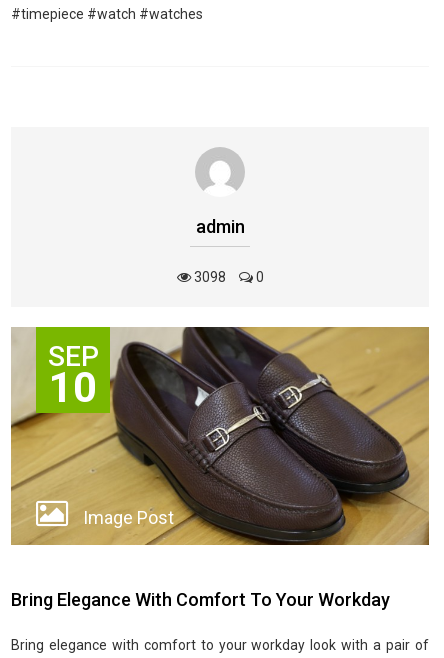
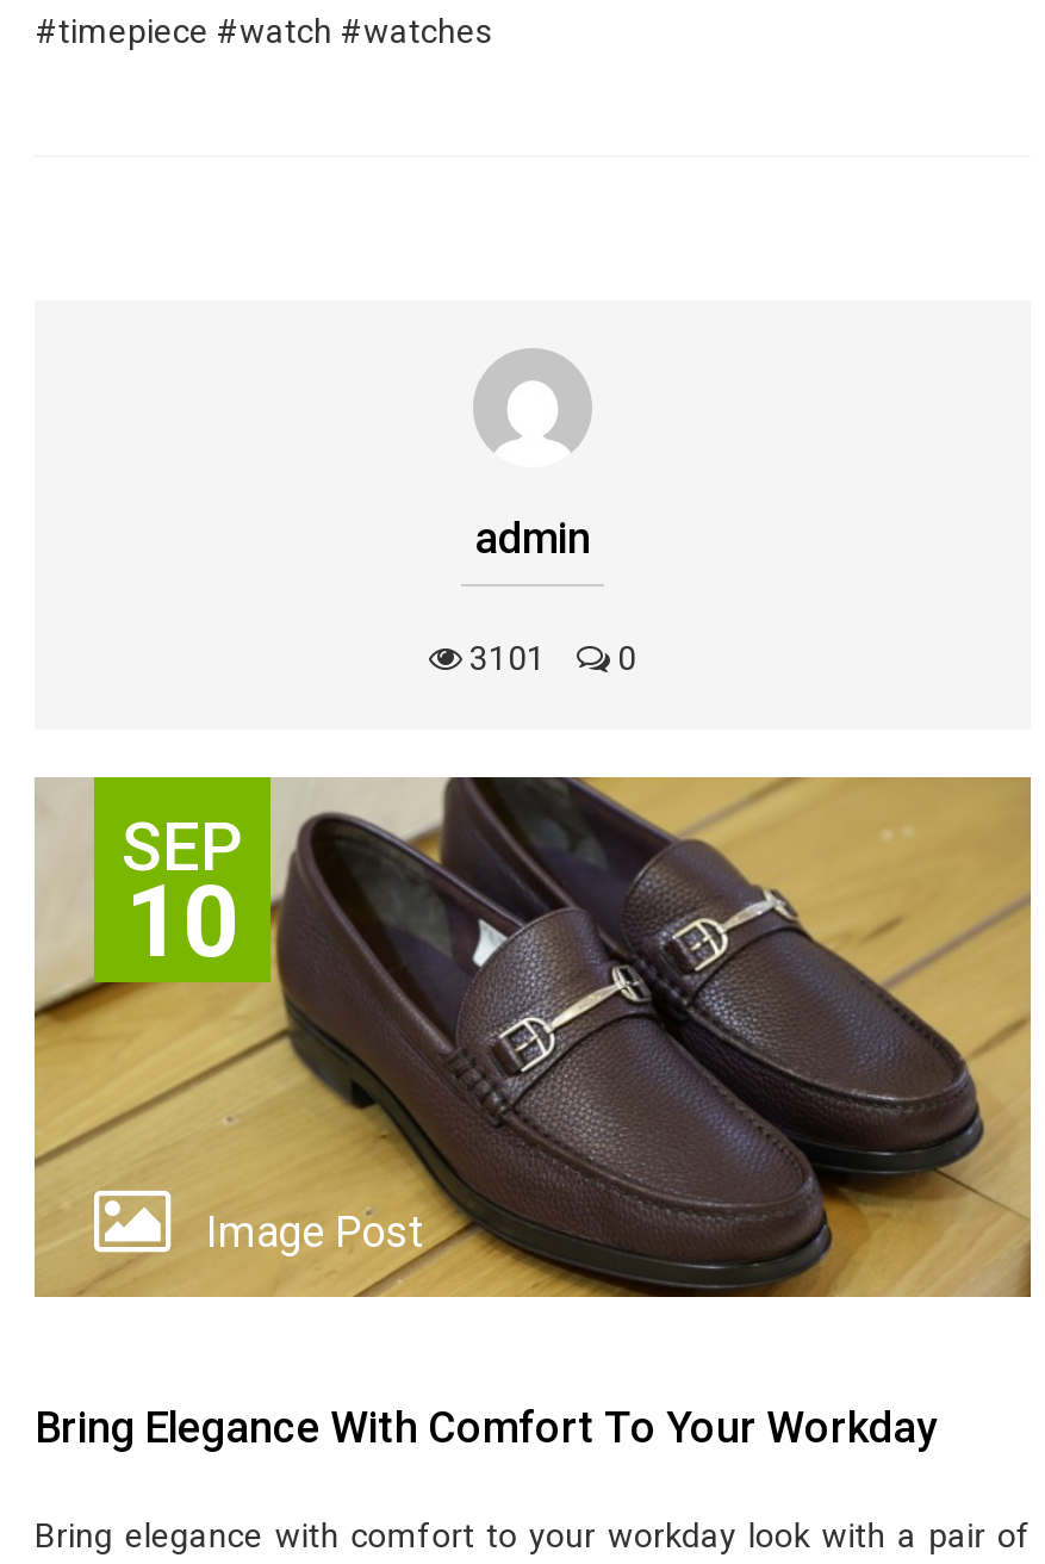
- 3098 0
+ 3101 0
